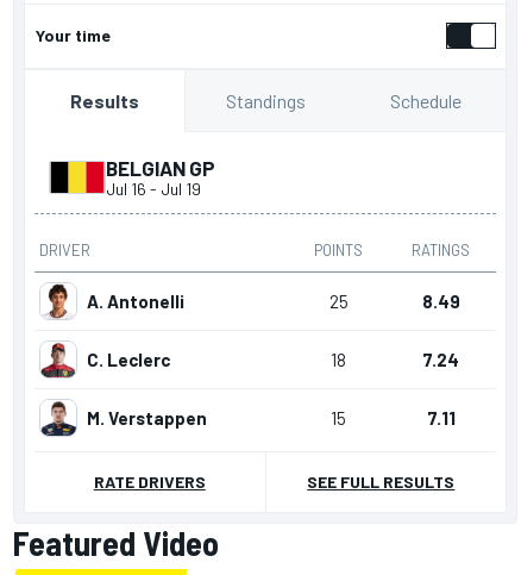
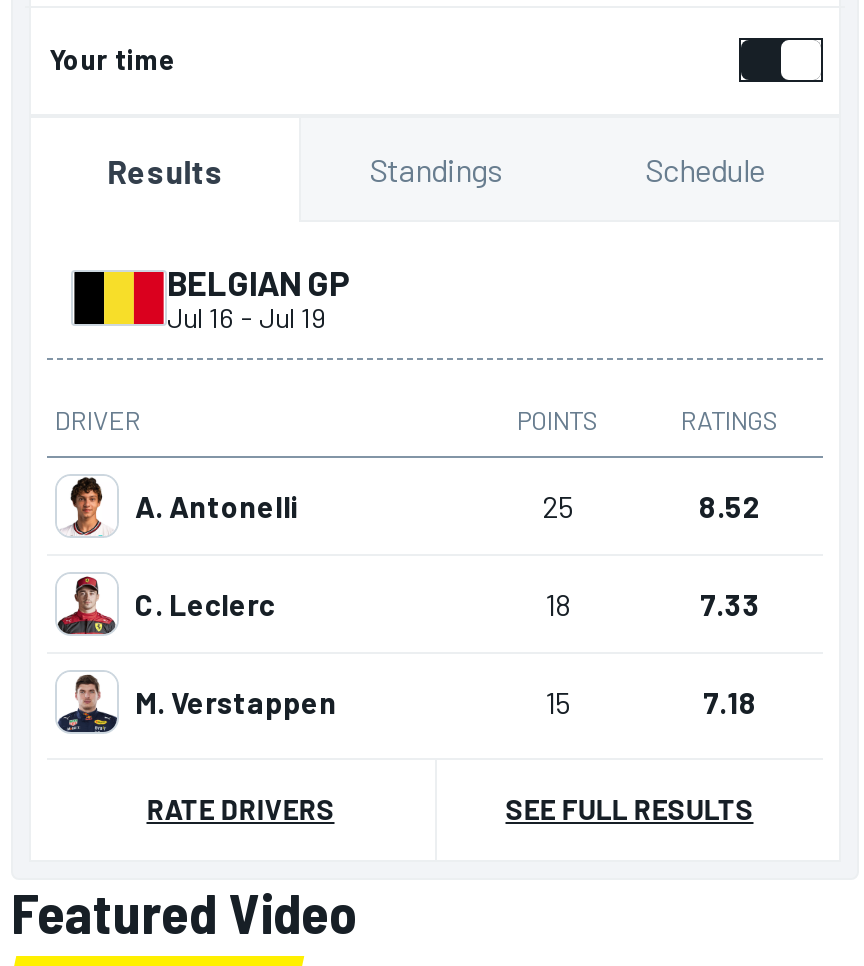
- 8.49
+ 8.52

- 7.24
+ 7.33

- 7.11
+ 7.18
